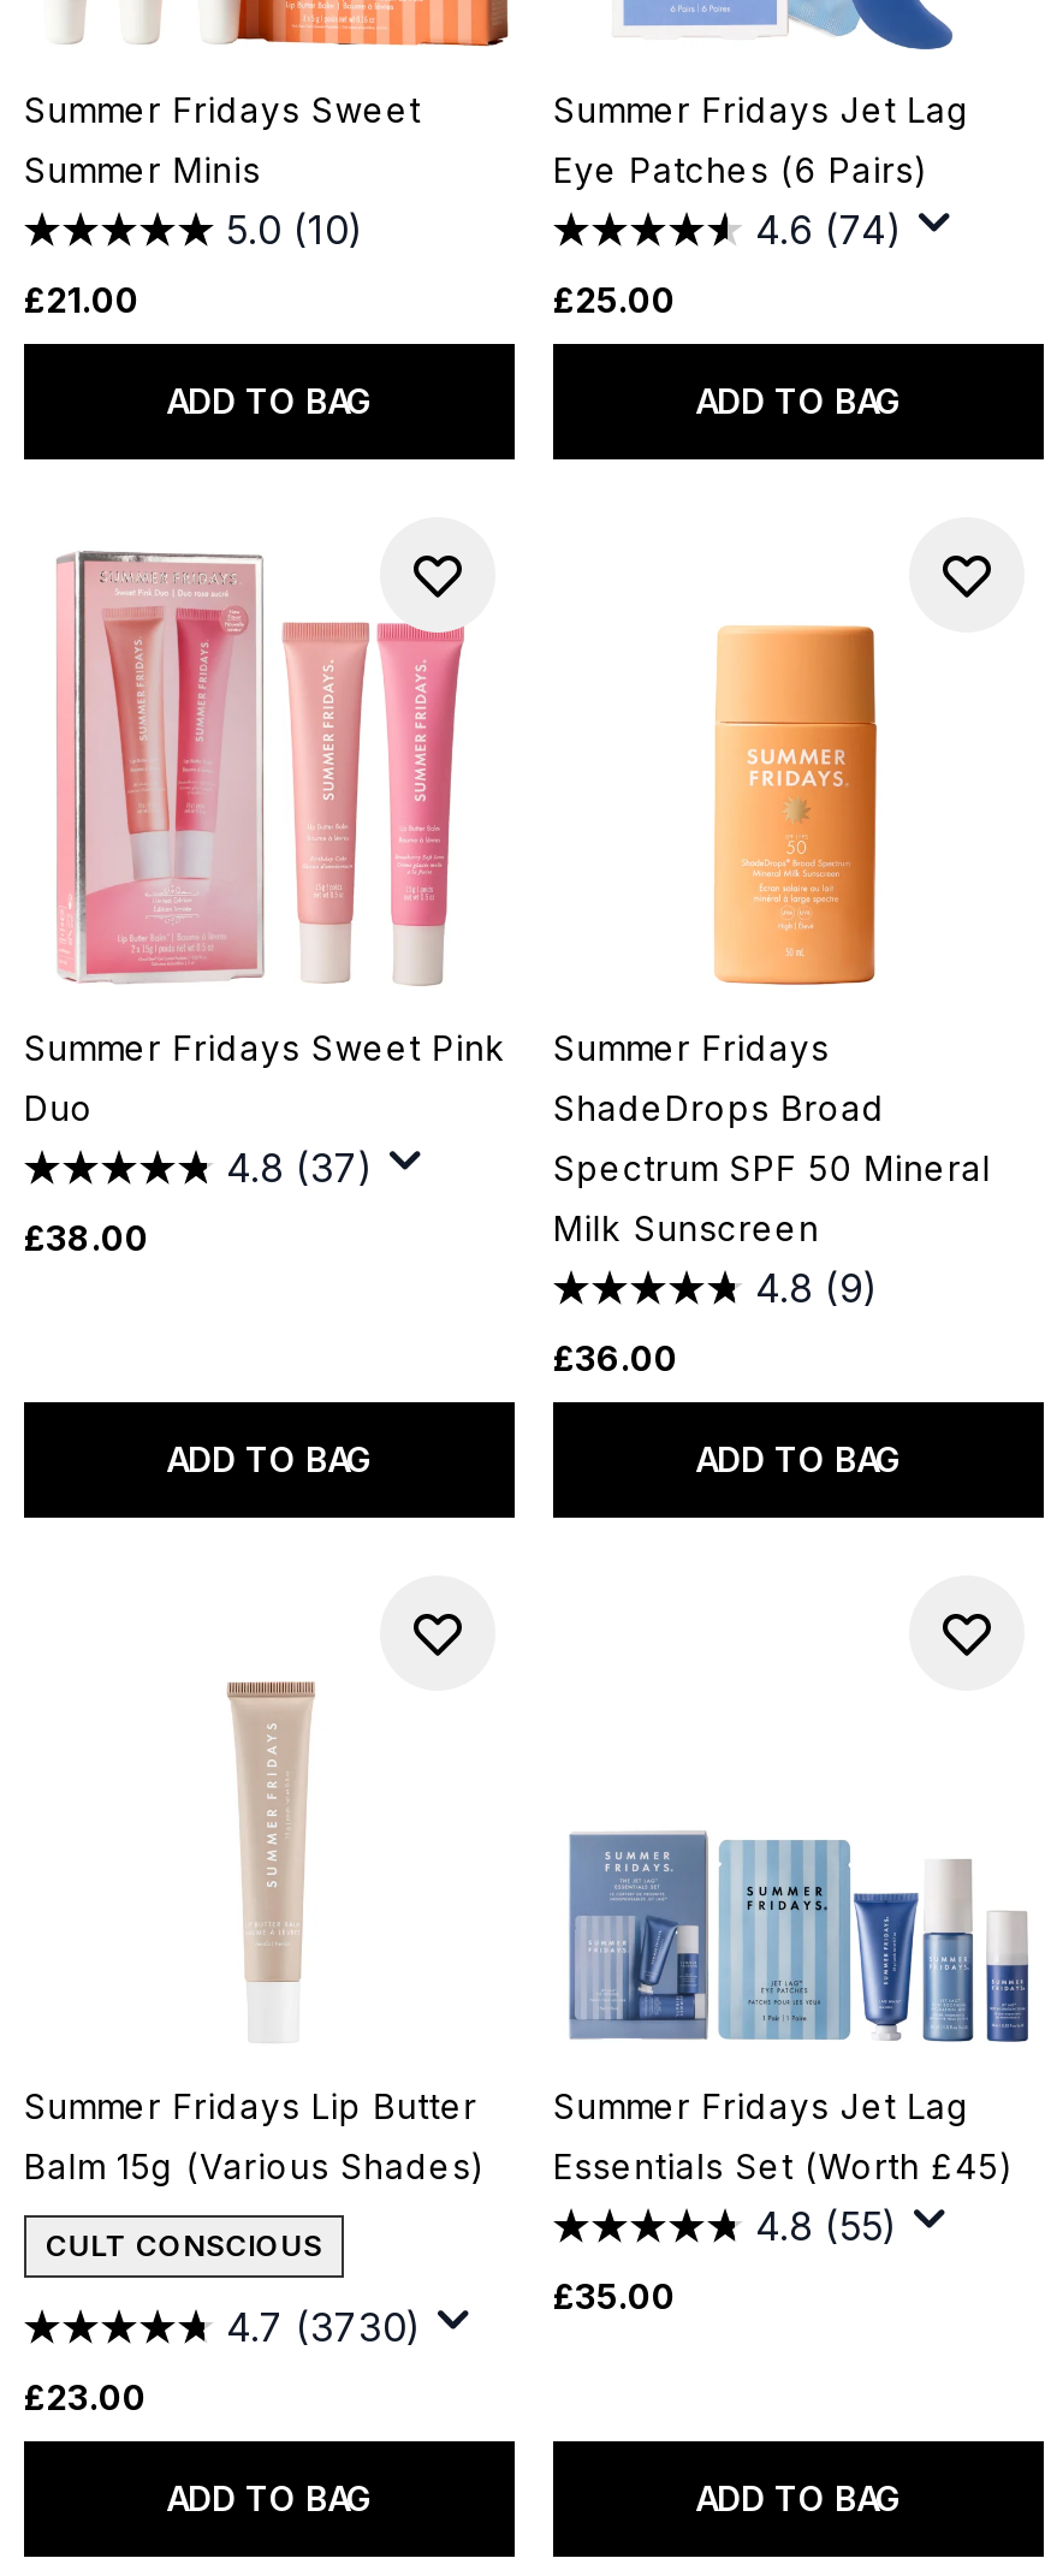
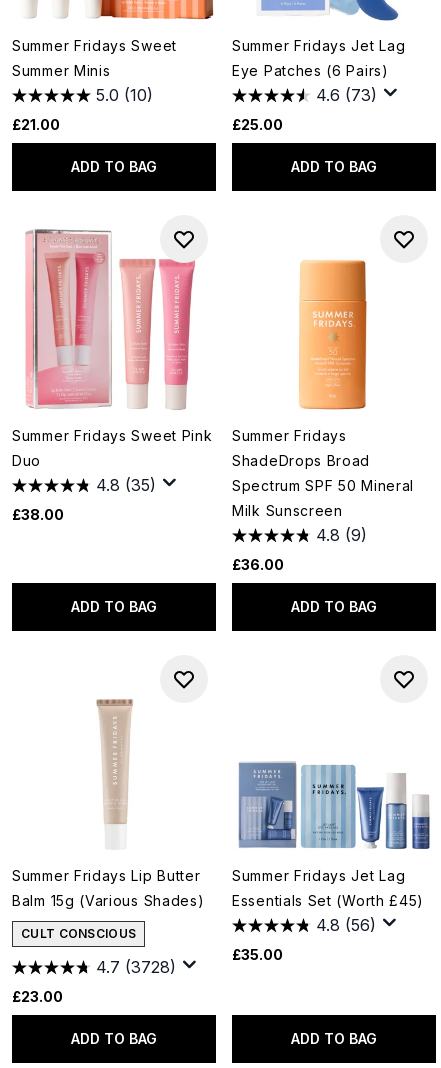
- 4.6 (74)
+ 4.6 (73)

- 4.8 (37)
+ 4.8 (35)

- 4.8 (55)
+ 4.8 (56)

- 4.7 (3730)
+ 4.7 (3728)
